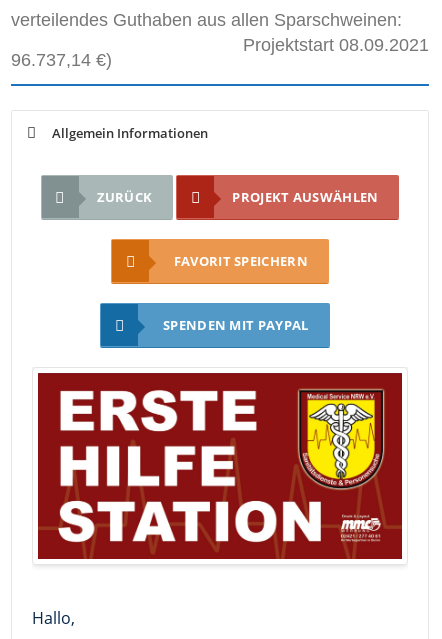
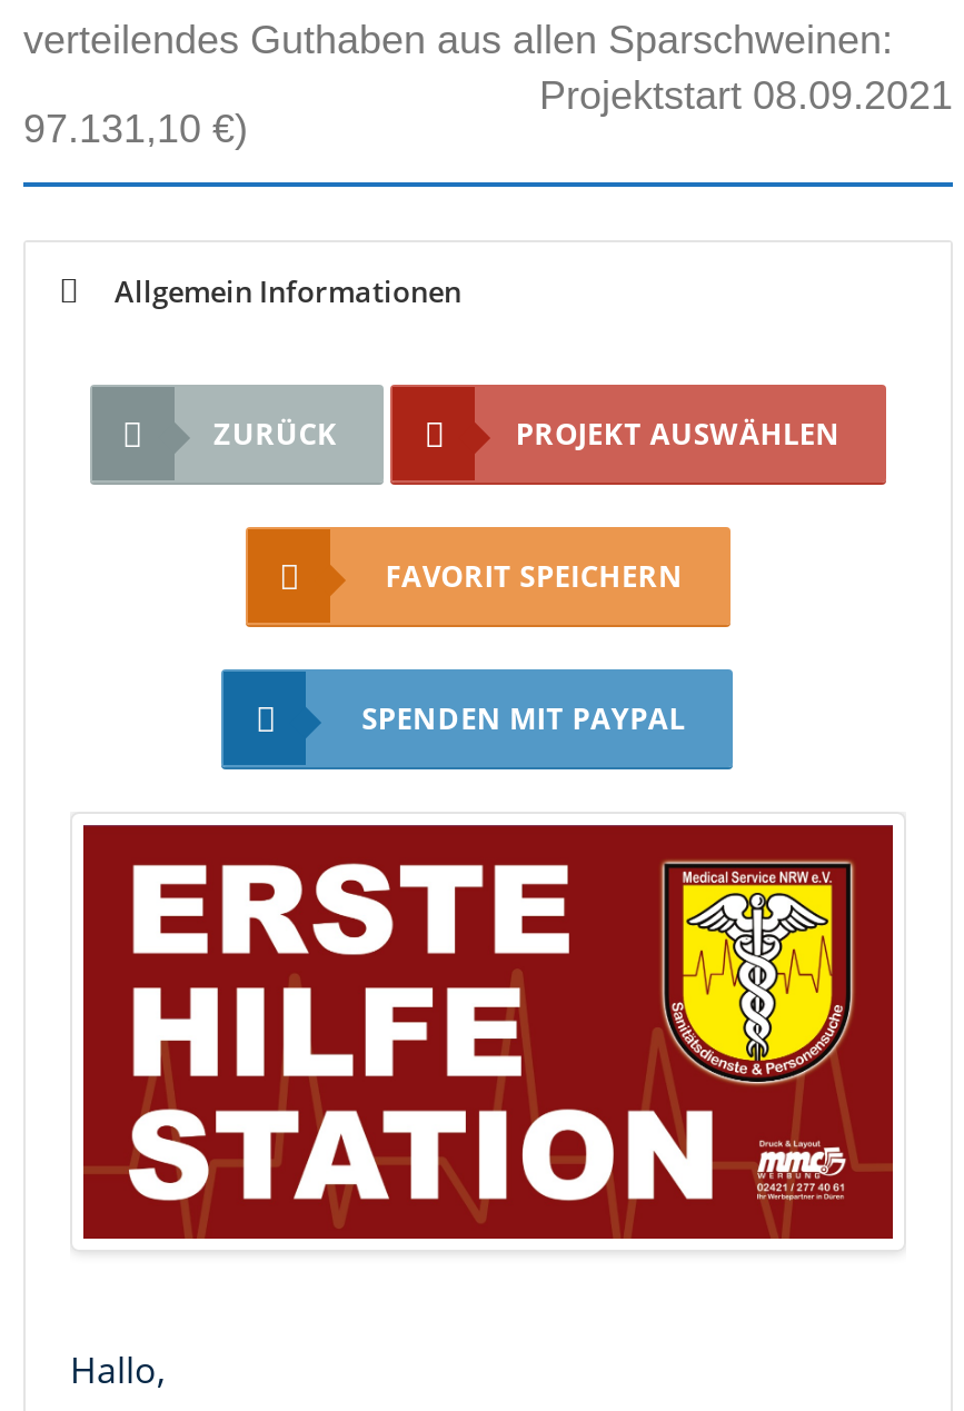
- 96.737,14 €)
+ 97.131,10 €)
